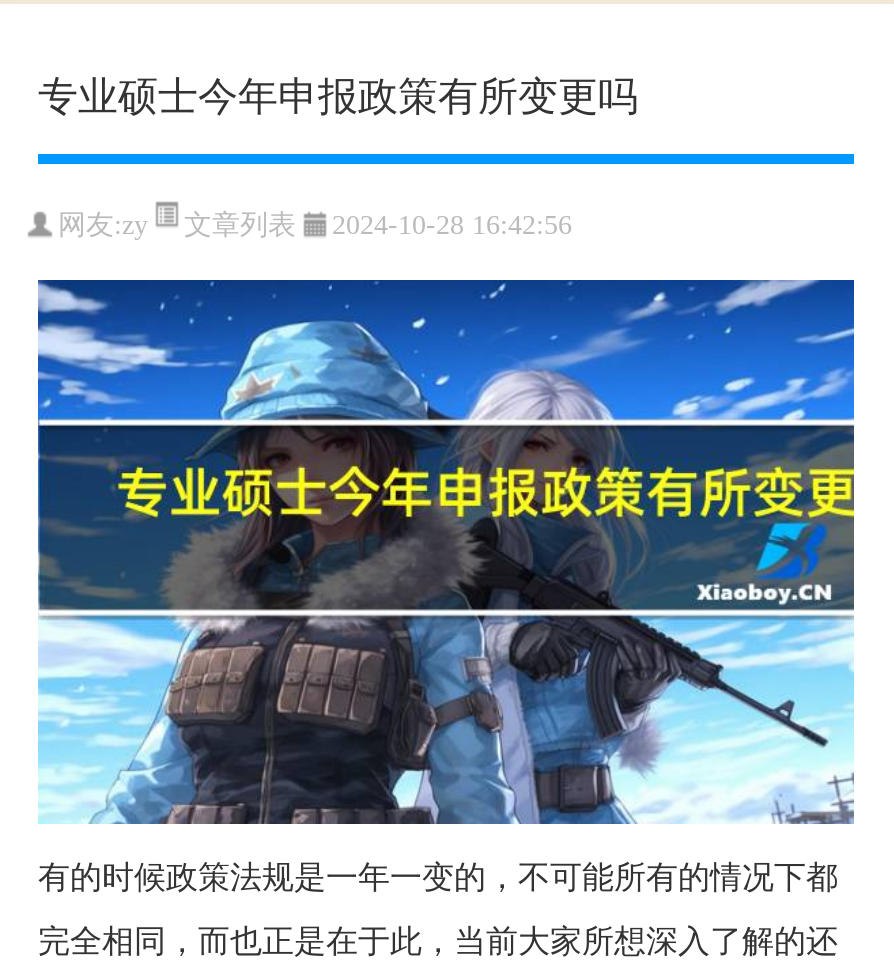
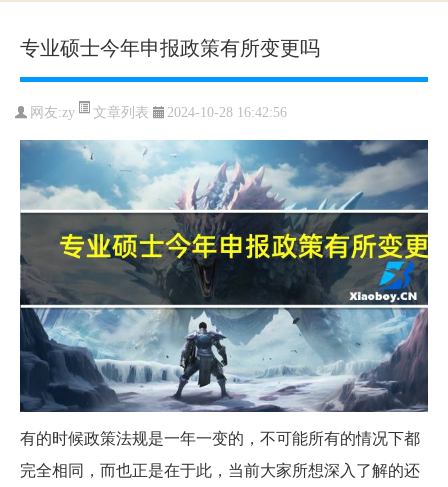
- [image]
+ [image]
